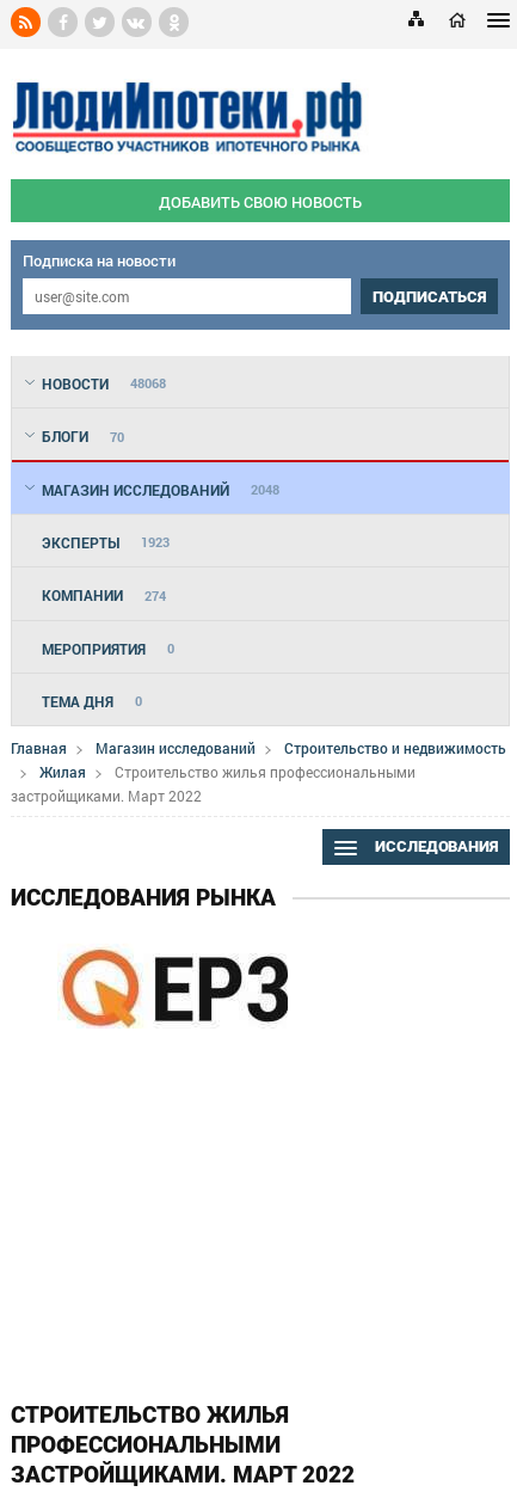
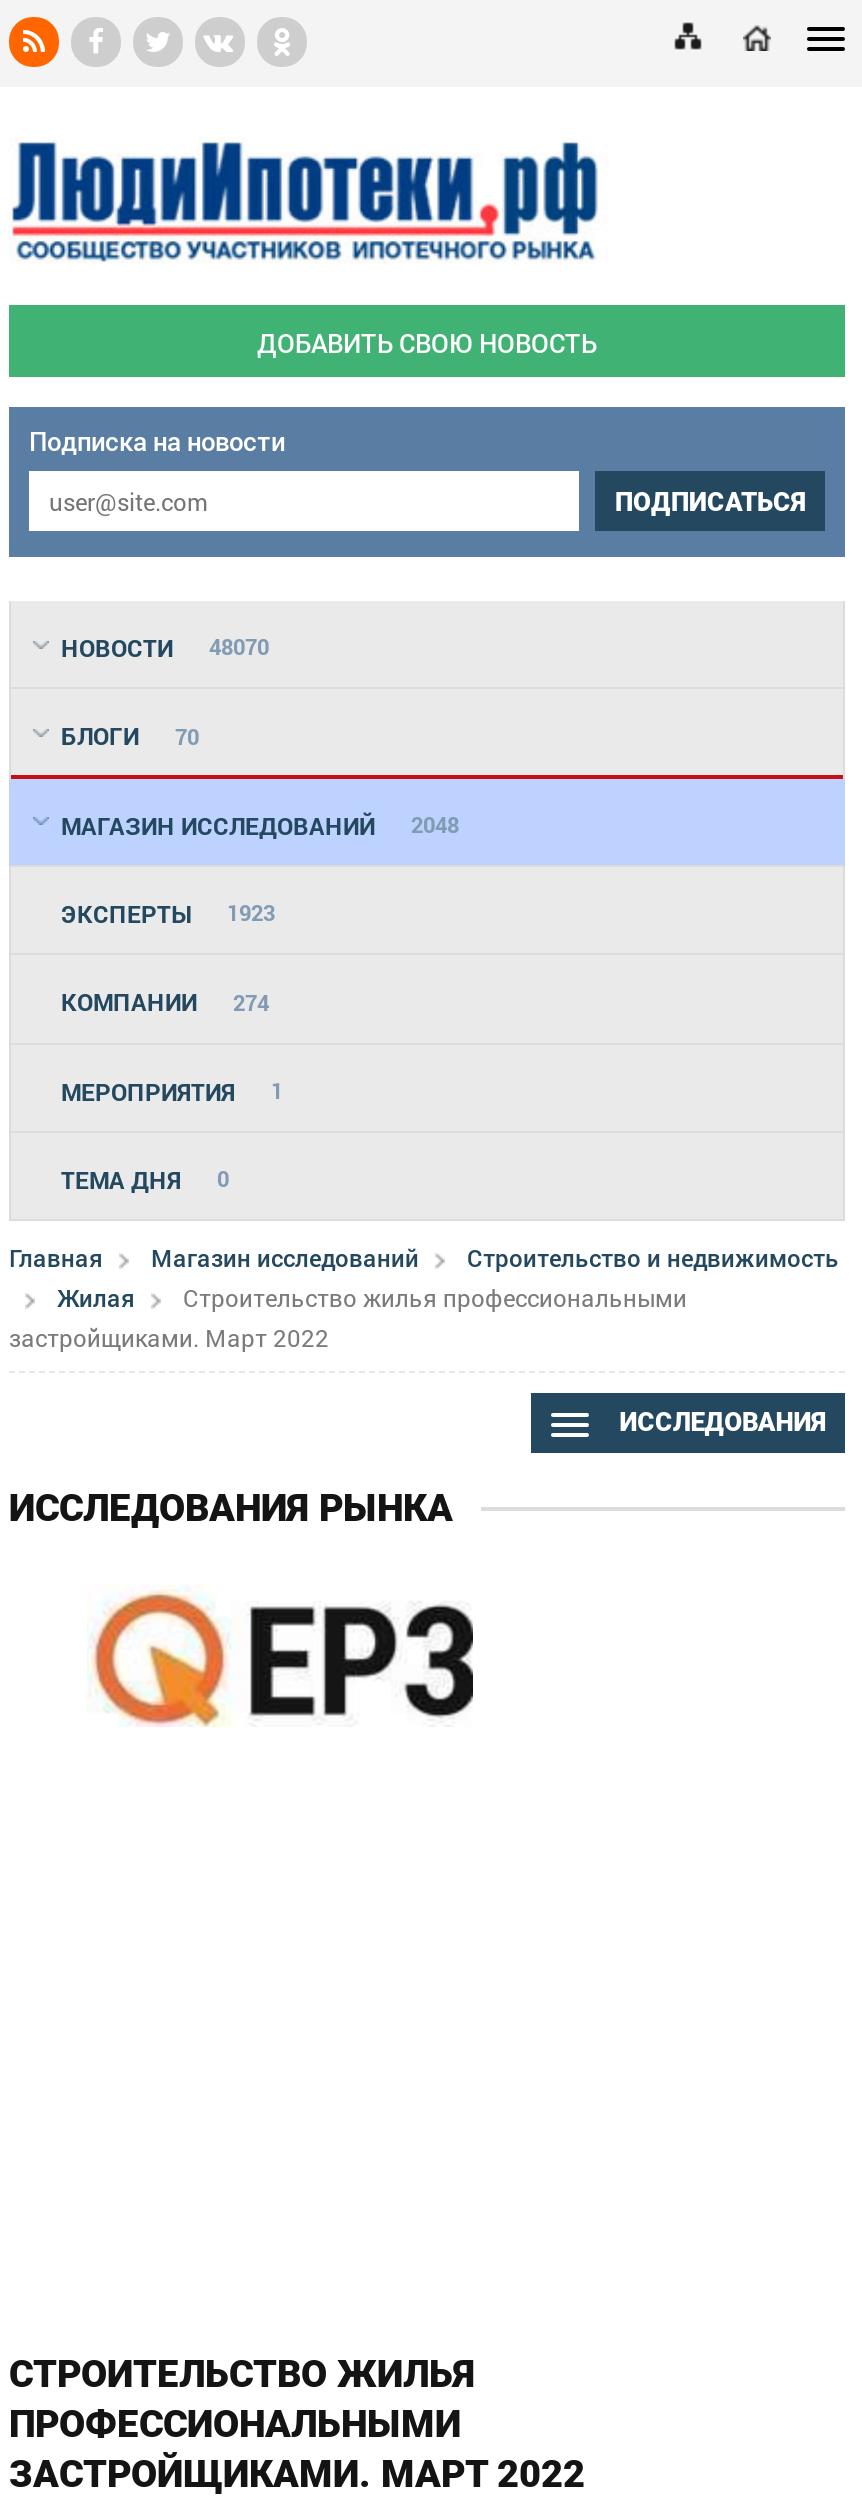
- НОВОСТИ 48068
+ НОВОСТИ 48070

- МЕРОПРИЯТИЯ 0
+ МЕРОПРИЯТИЯ 1
